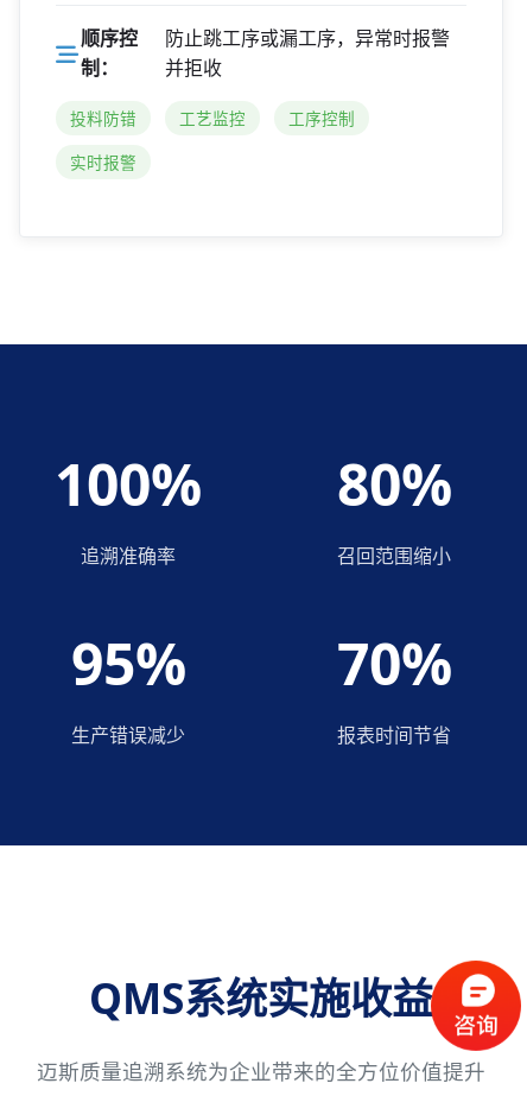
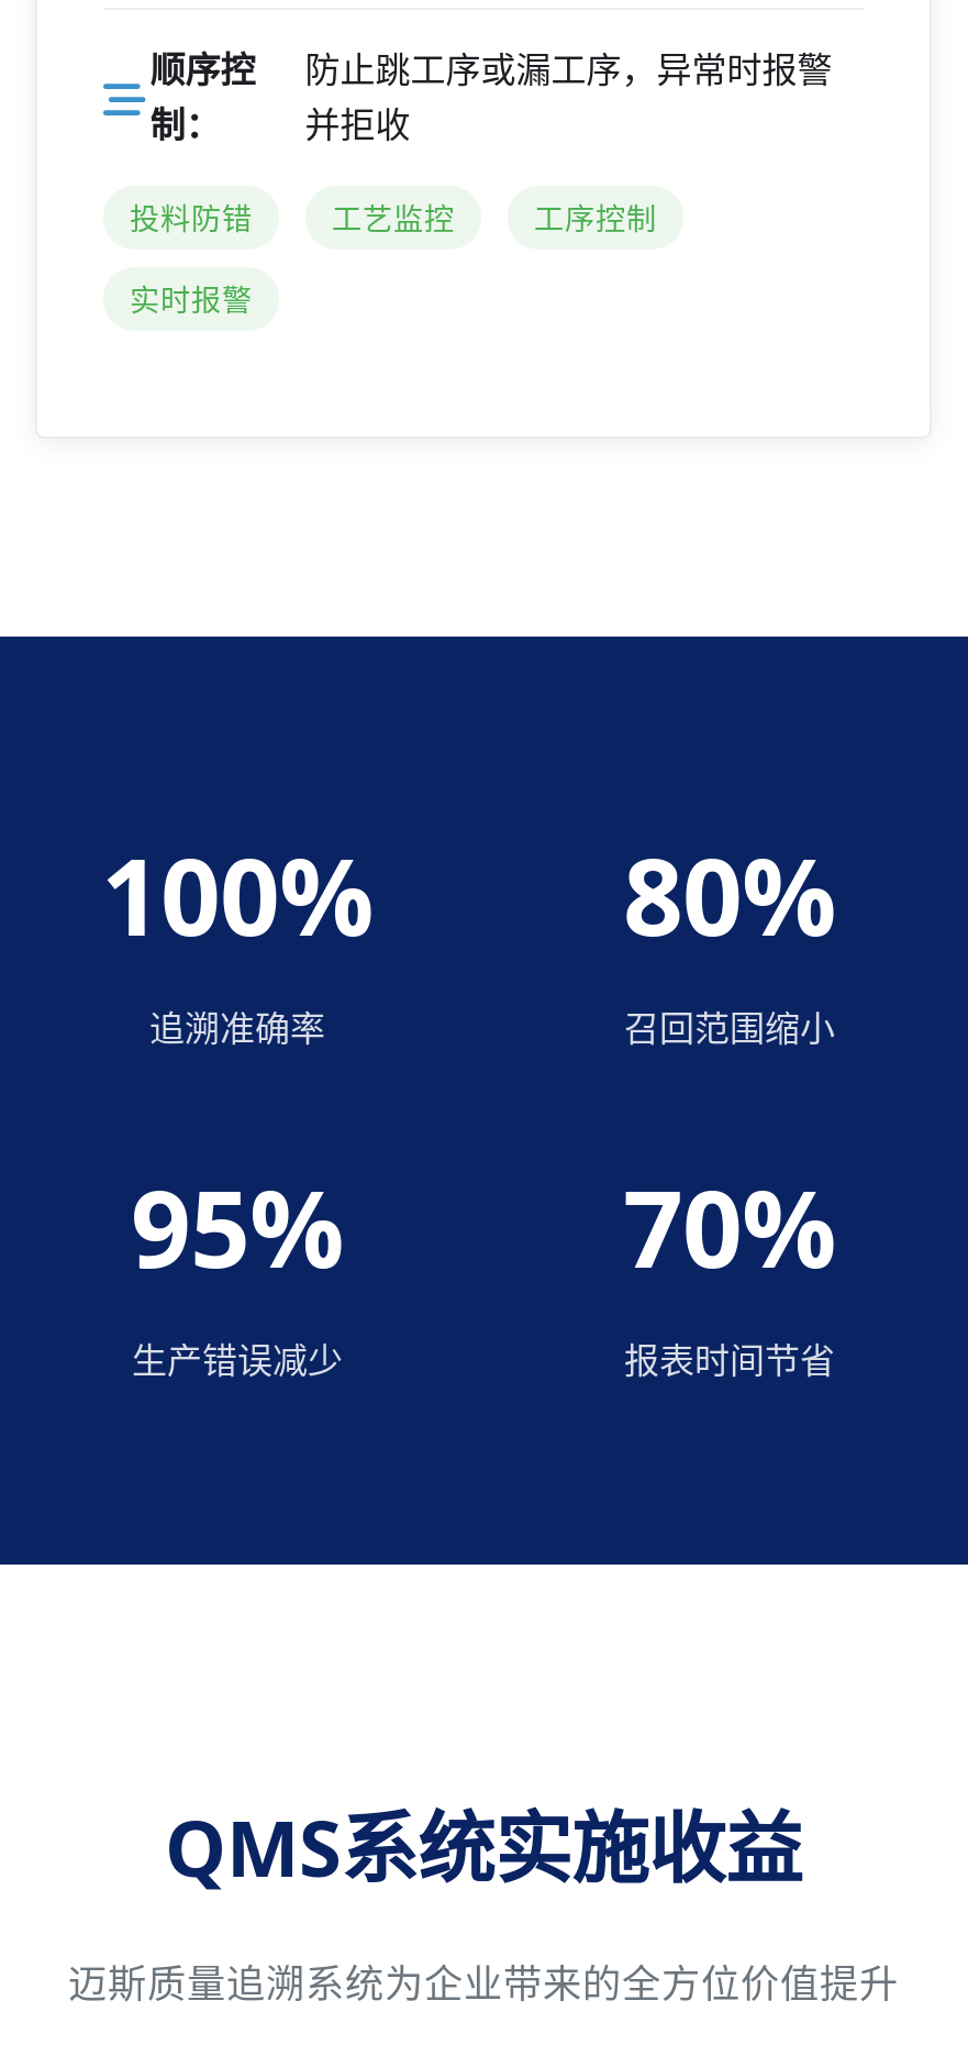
- [image]
